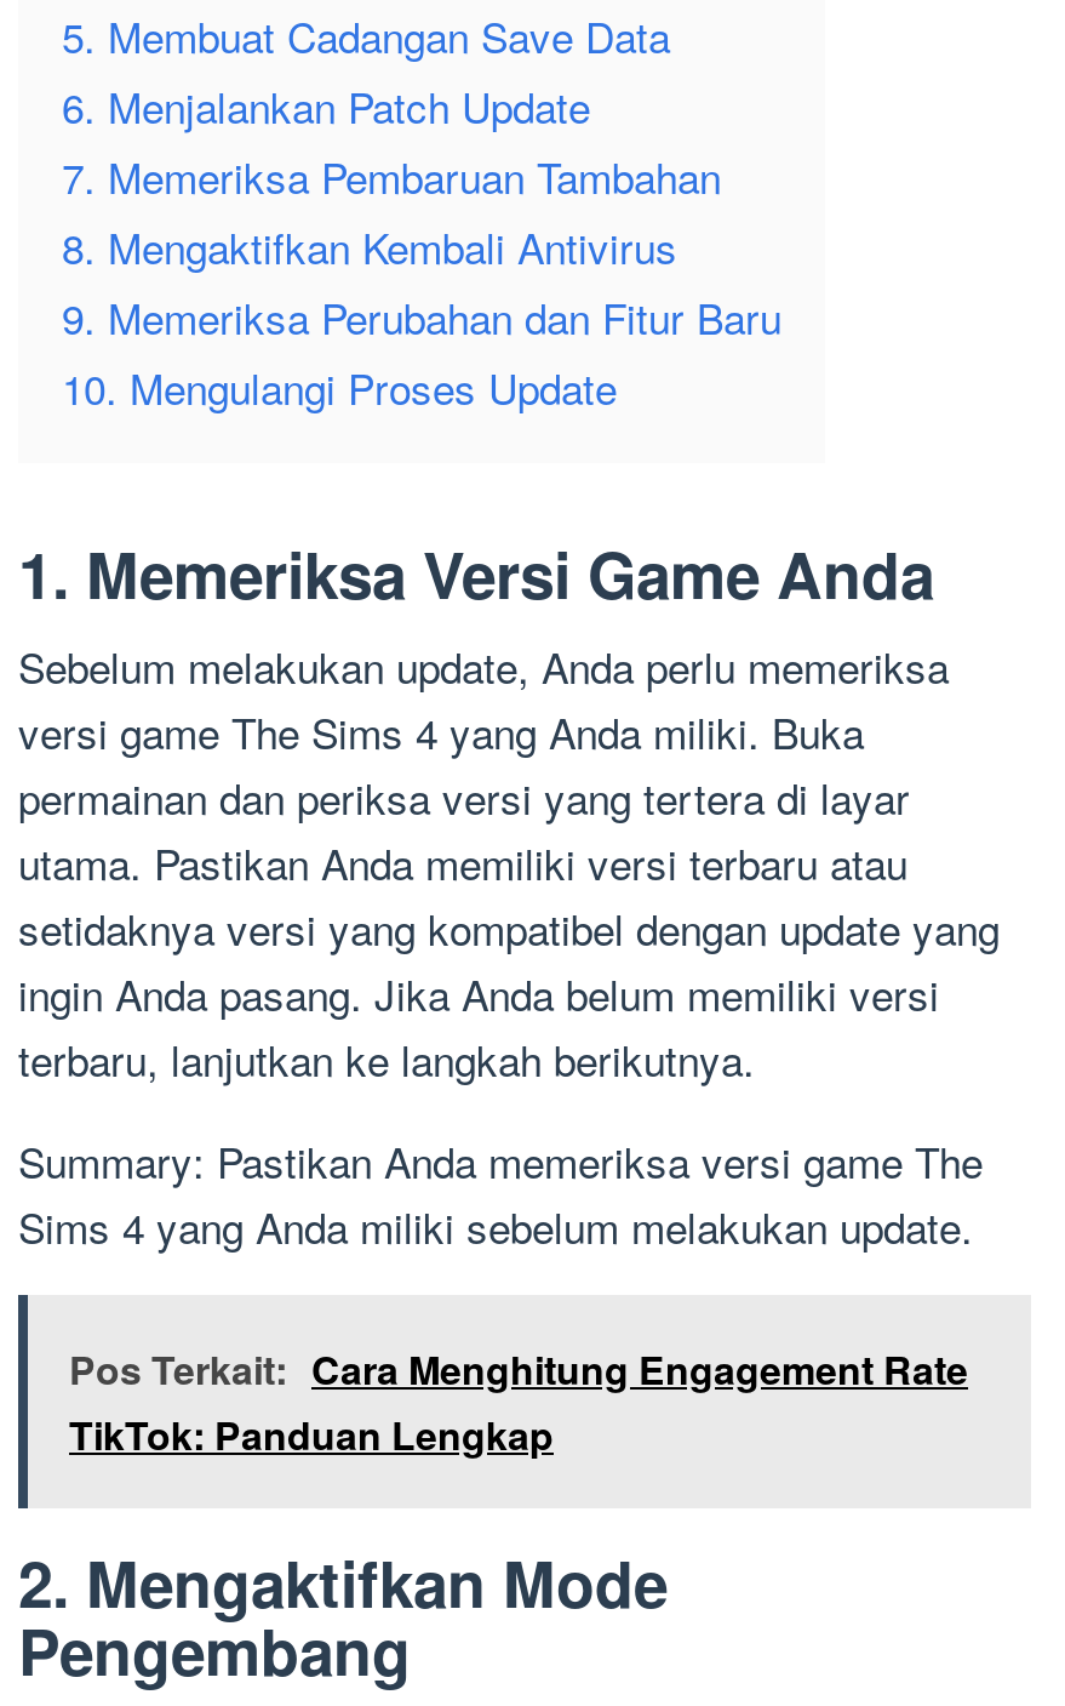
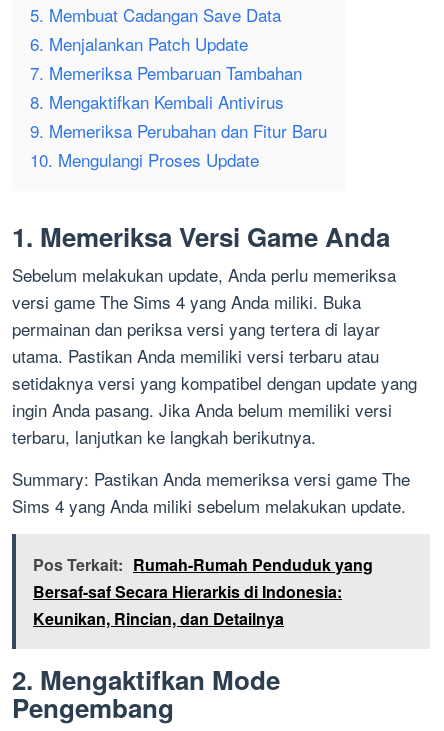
- Pos Terkait: Cara Menghitung Engagement Rate
- TikTok: Panduan Lengkap
+ Pos Terkait: Rumah-Rumah Penduduk yang
+ Bersaf-saf Secara Hierarkis di Indonesia:
+ Keunikan, Rincian, dan Detailnya
